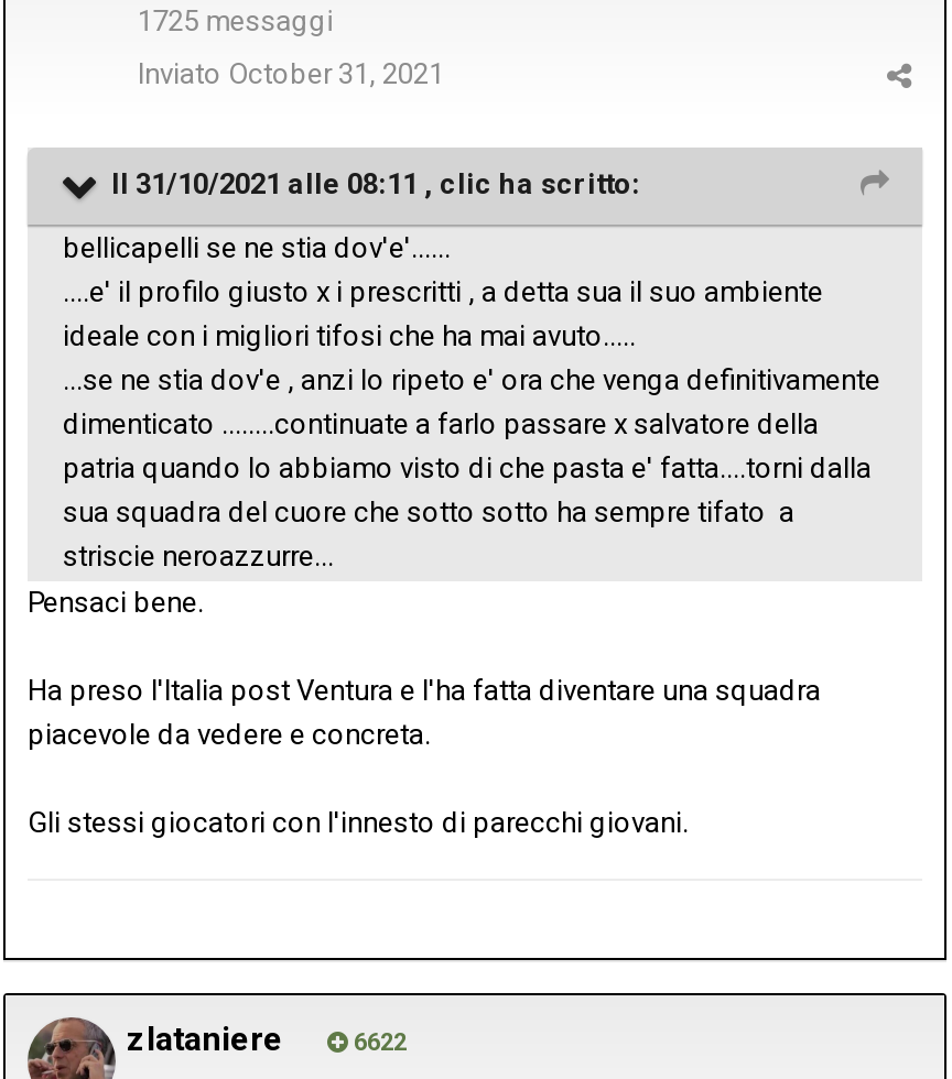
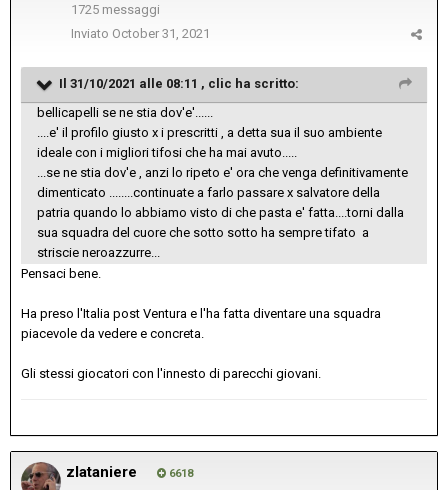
- 6622
+ 6618
